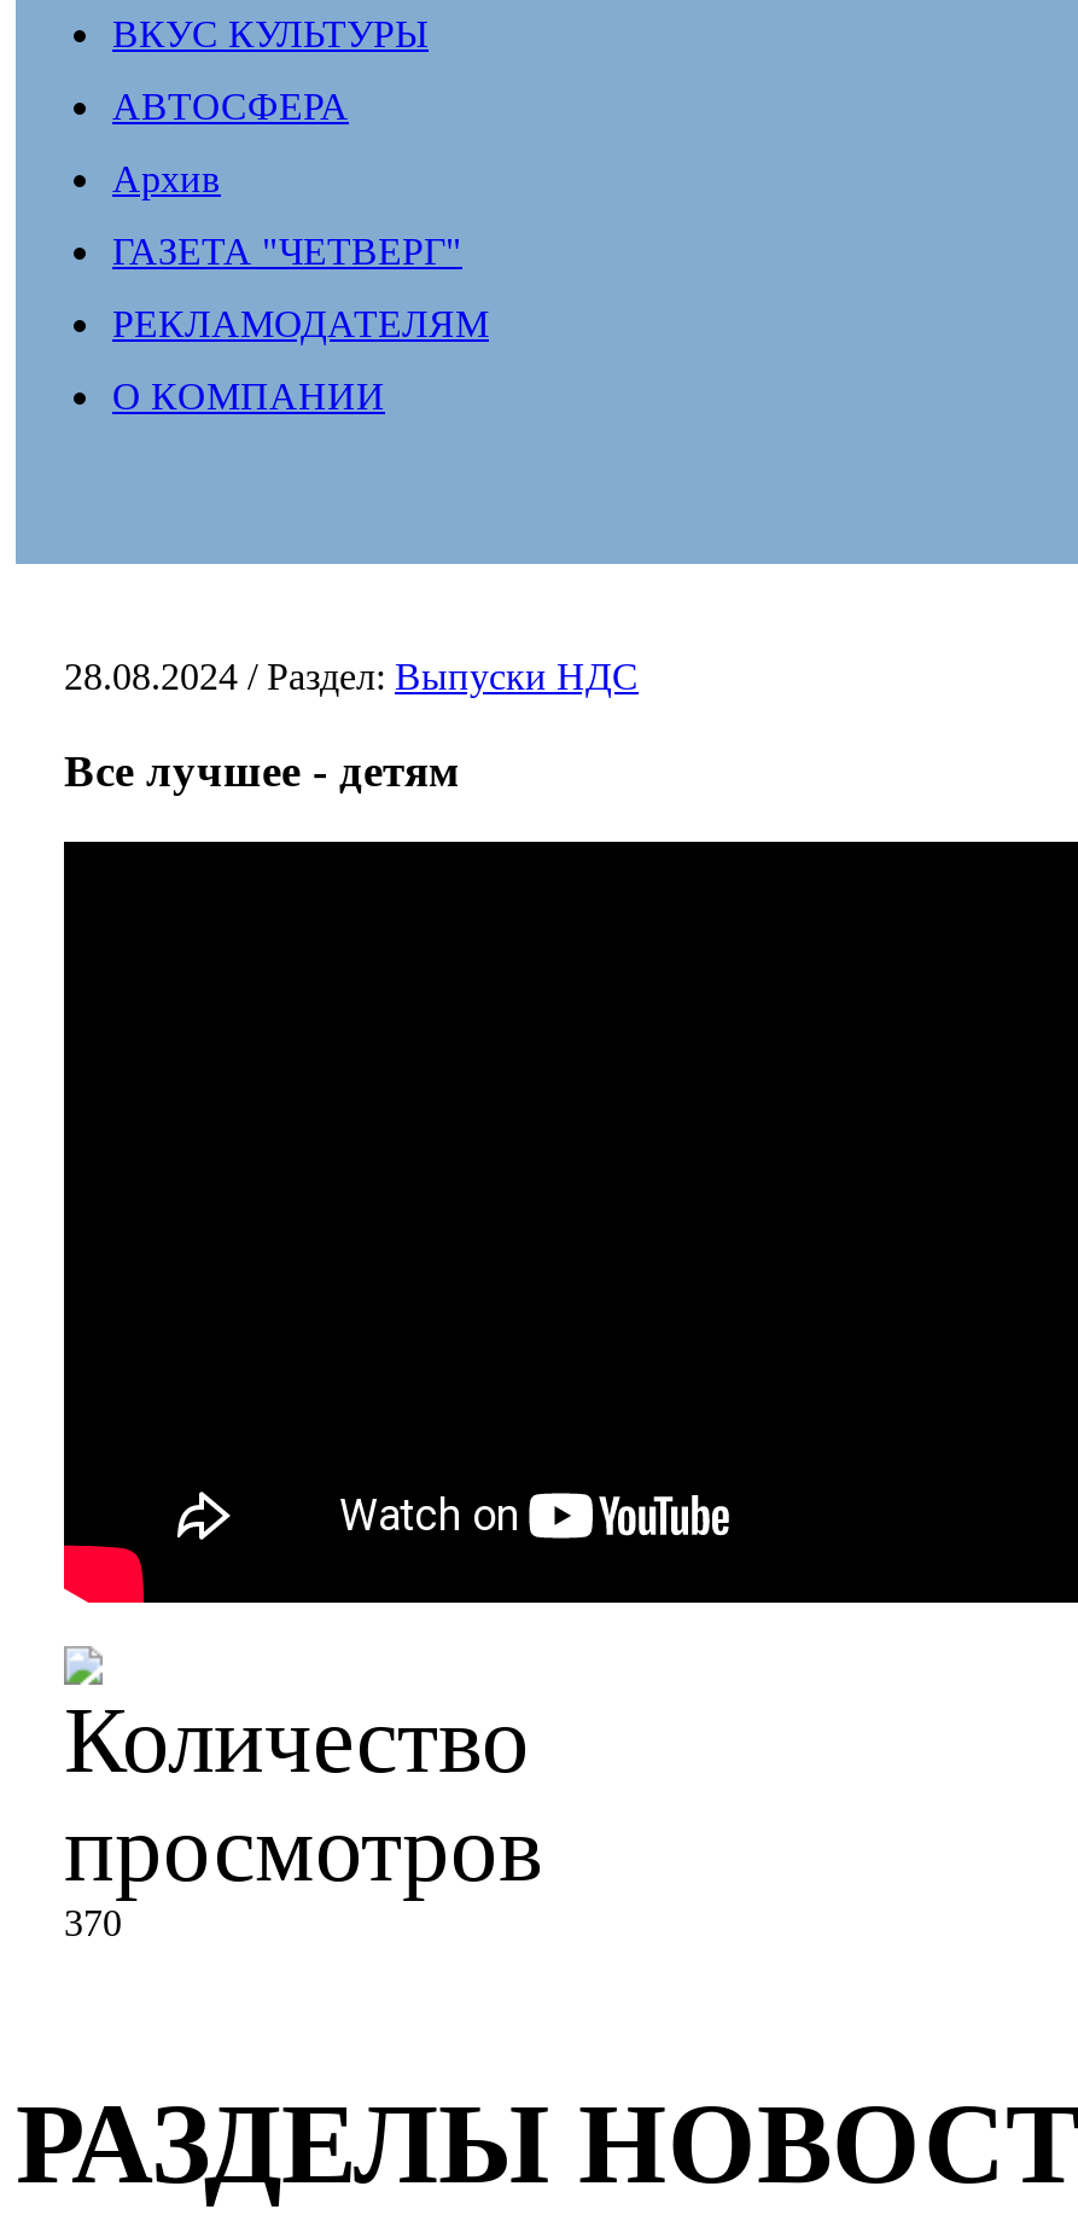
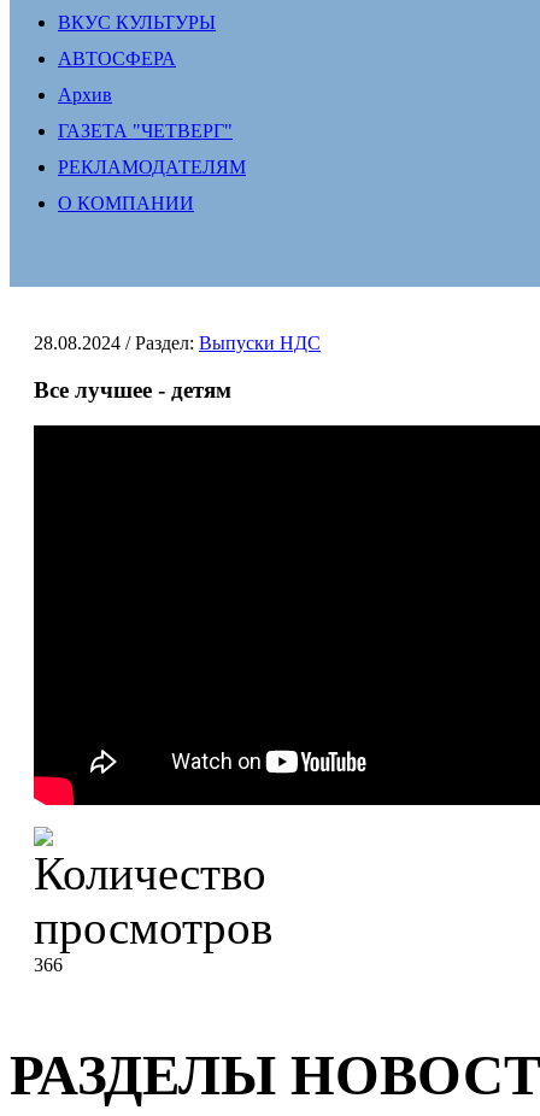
- 370
+ 366
